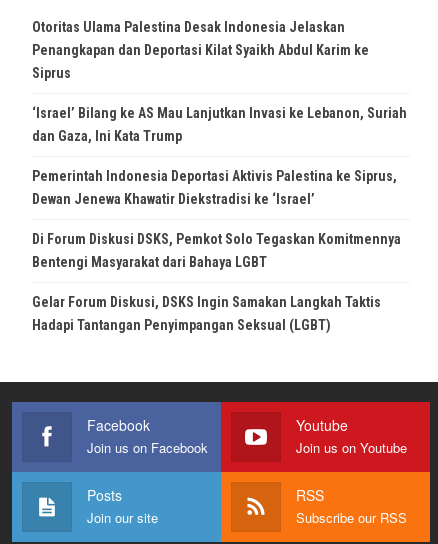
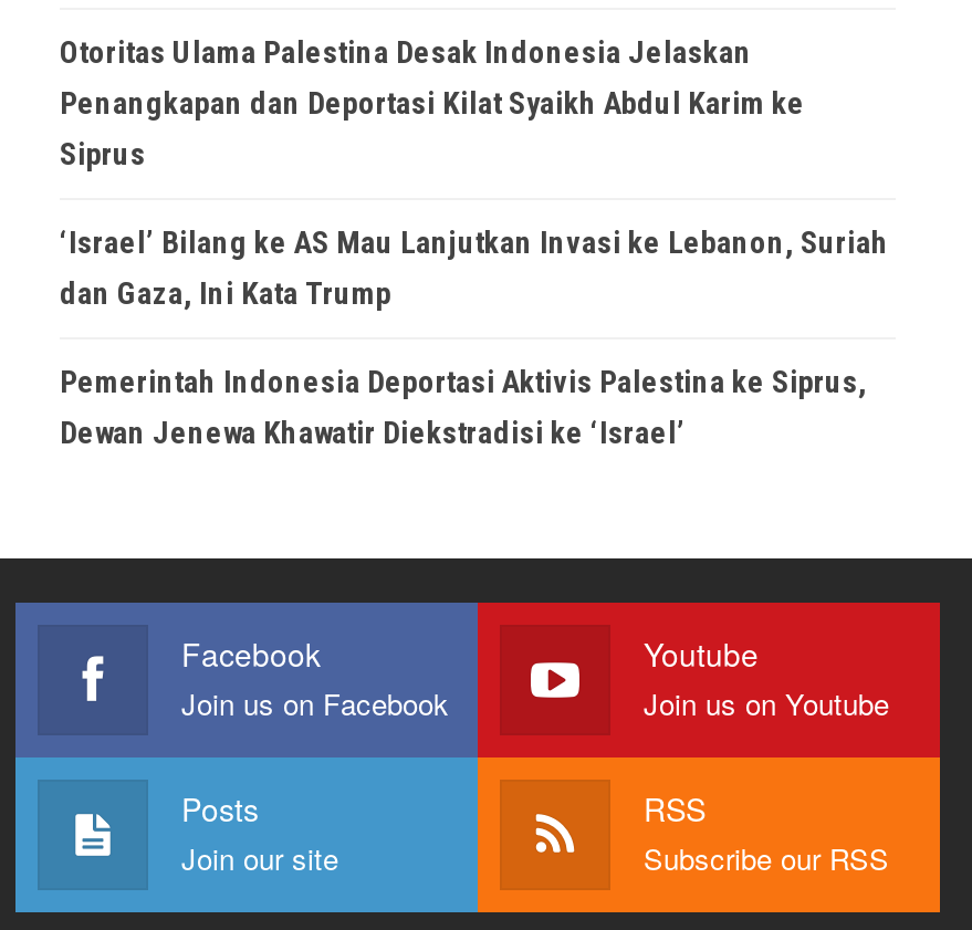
- Di Forum Diskusi DSKS, Pemkot Solo Tegaskan Komitmennya
- Bentengi Masyarakat dari Bahaya LGBT
- Gelar Forum Diskusi, DSKS Ingin Samakan Langkah Taktis
- Hadapi Tantangan Penyimpangan Seksual (LGBT)
